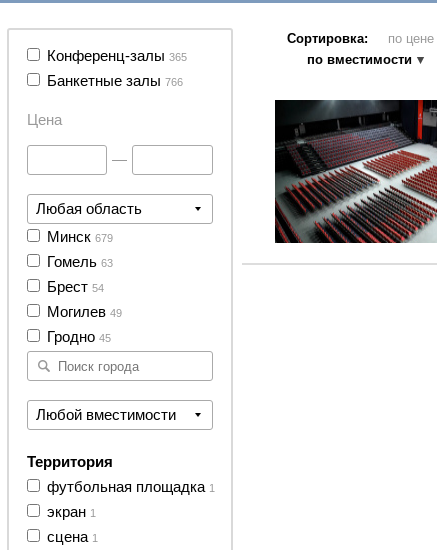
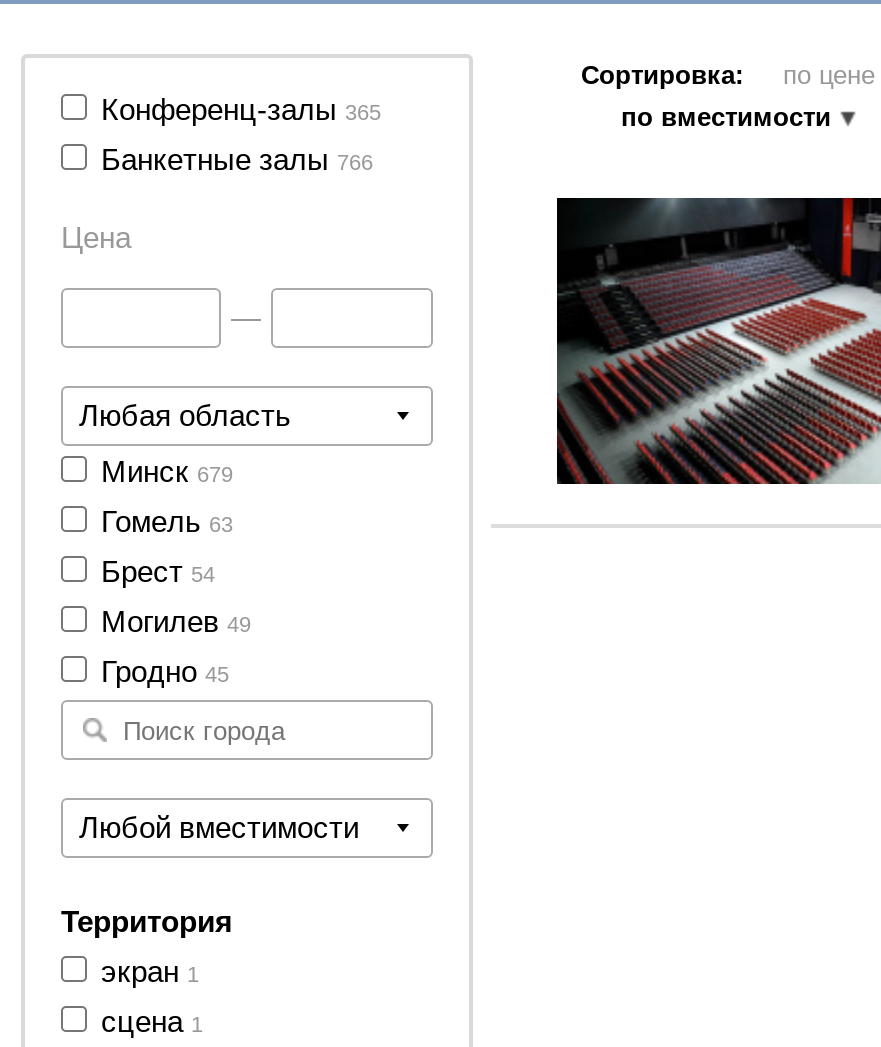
- футбольная площадка 1
